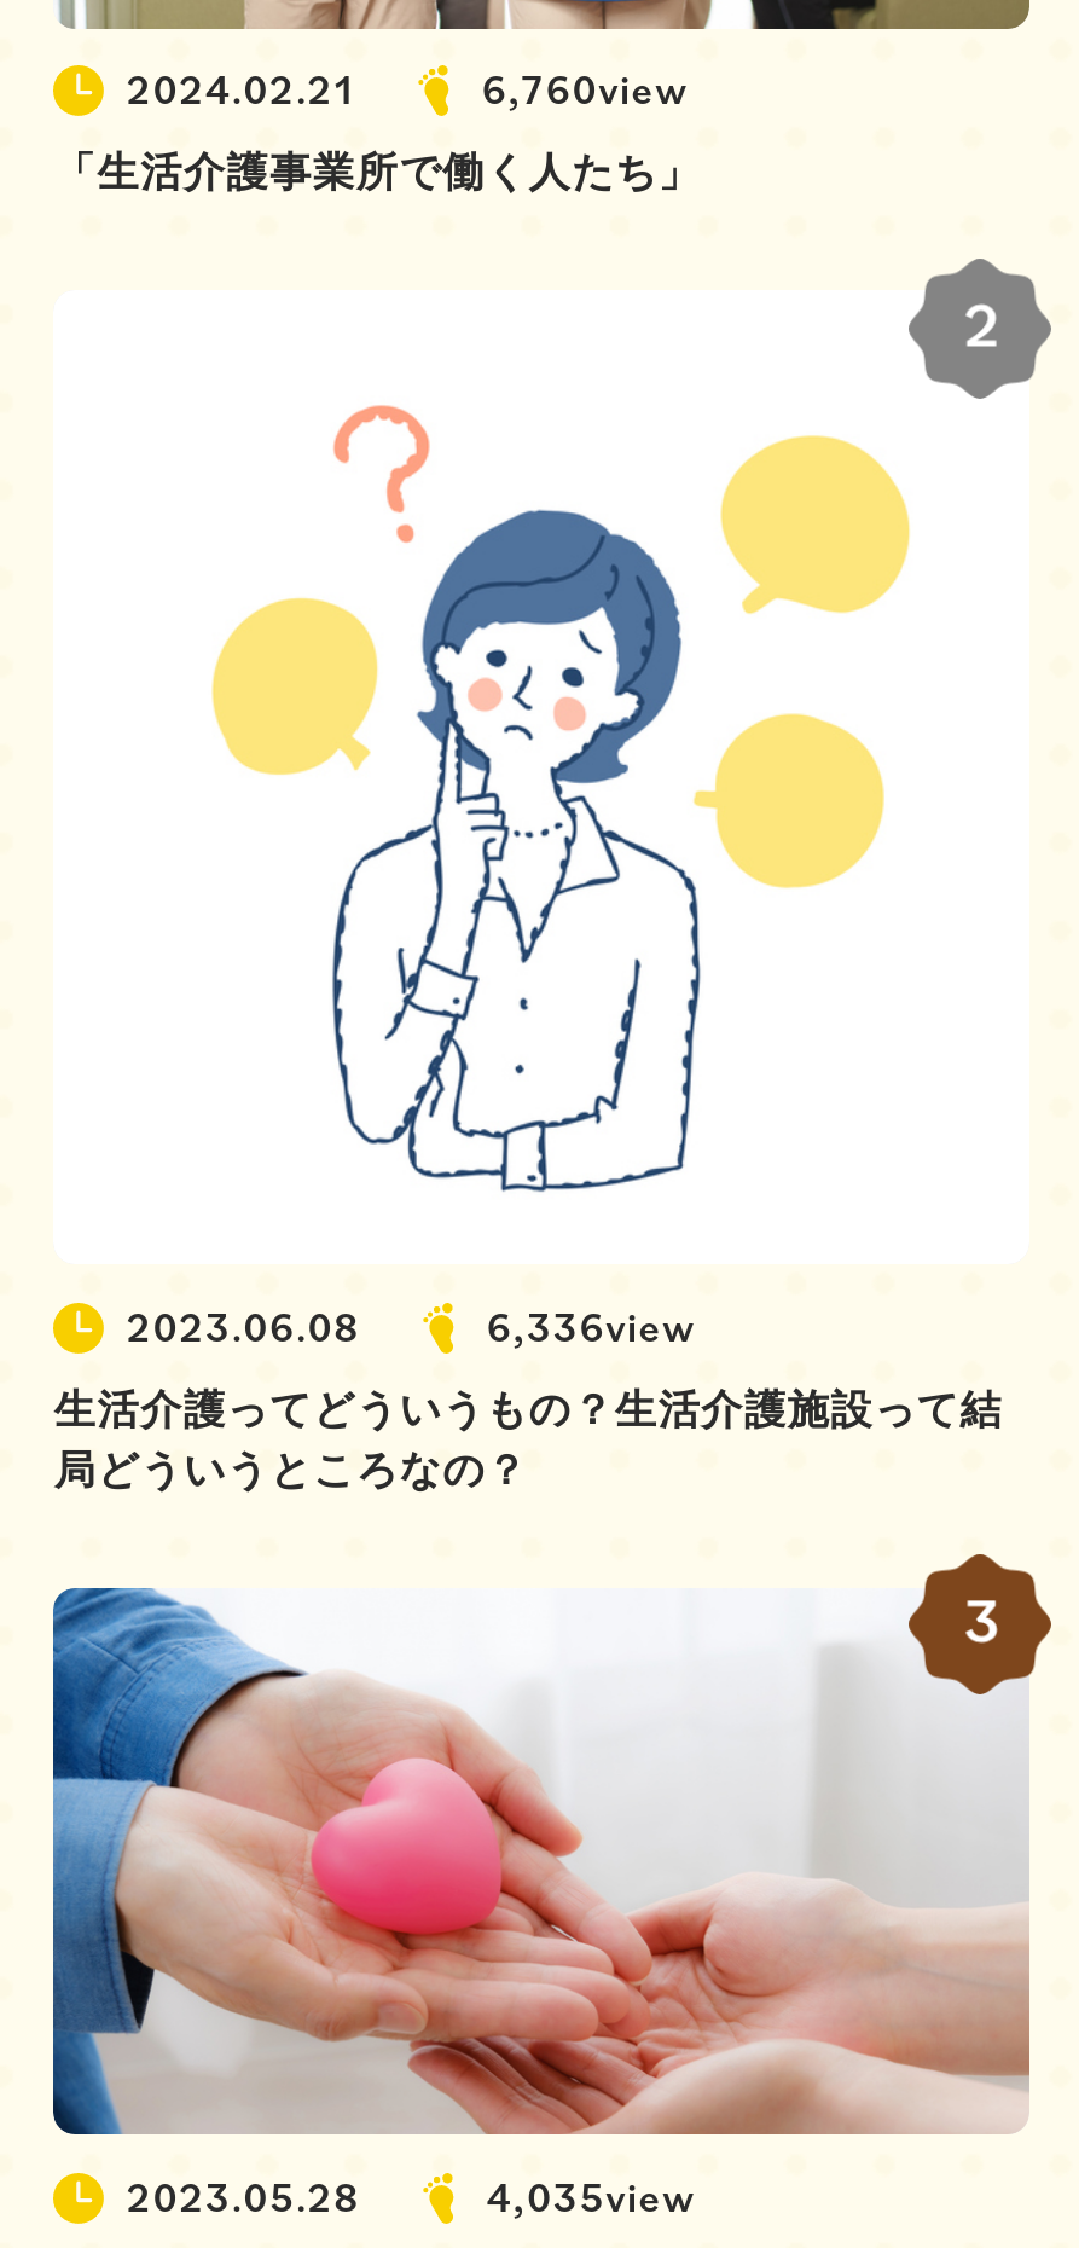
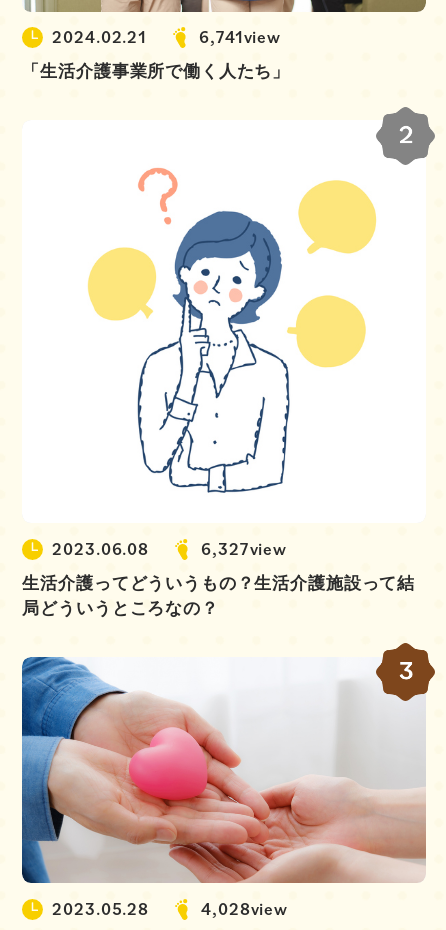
- 6,760view
+ 6,741view

- 6,336view
+ 6,327view

- 4,035view
+ 4,028view
